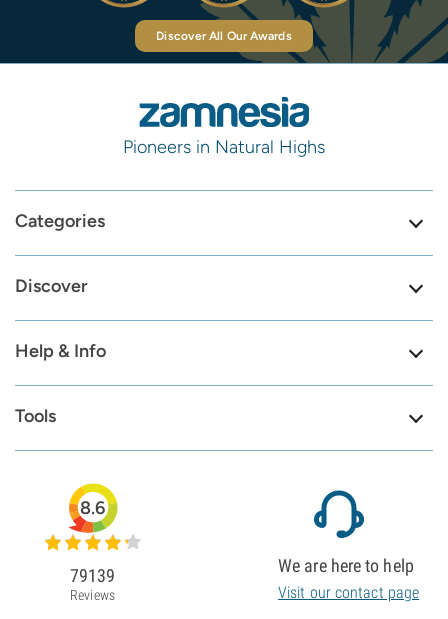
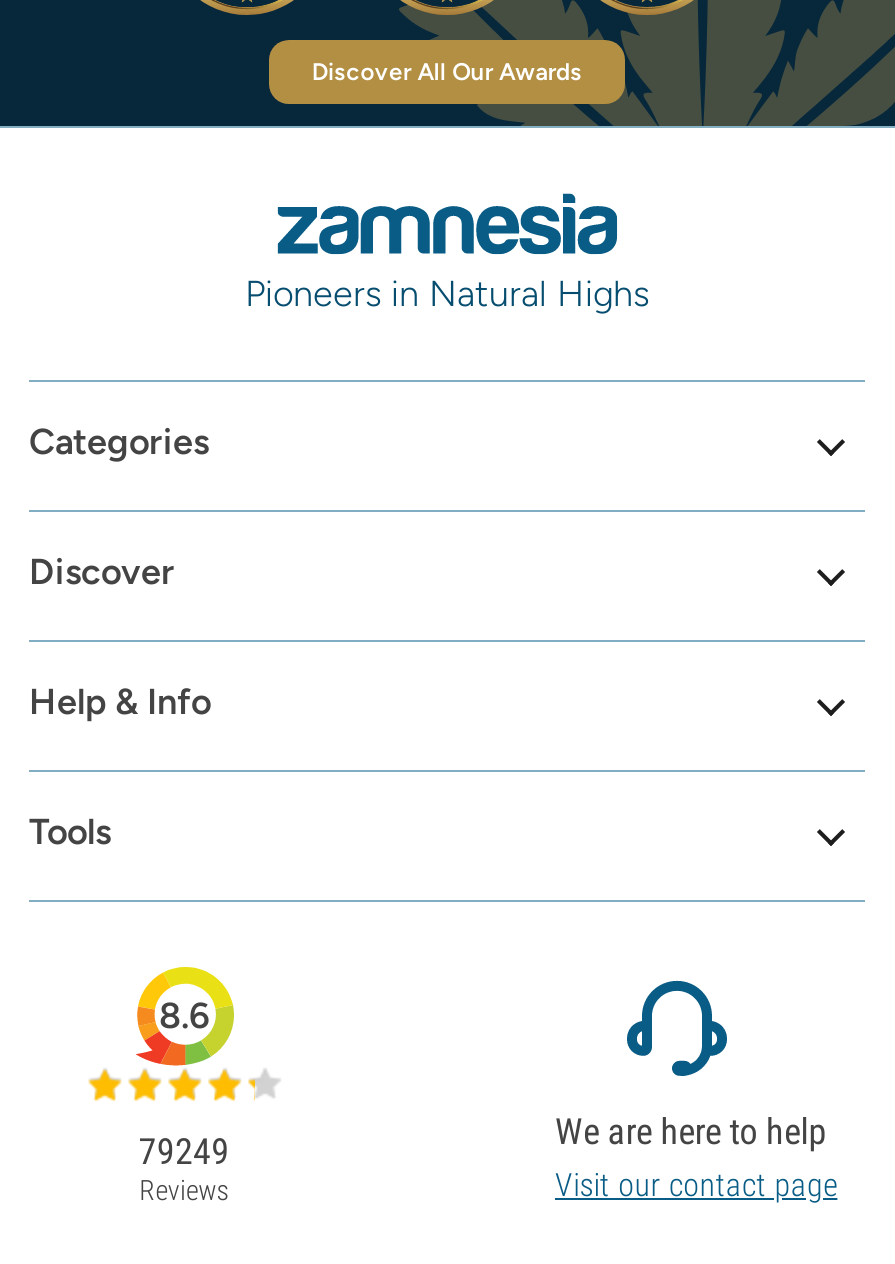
- 79139
+ 79249
